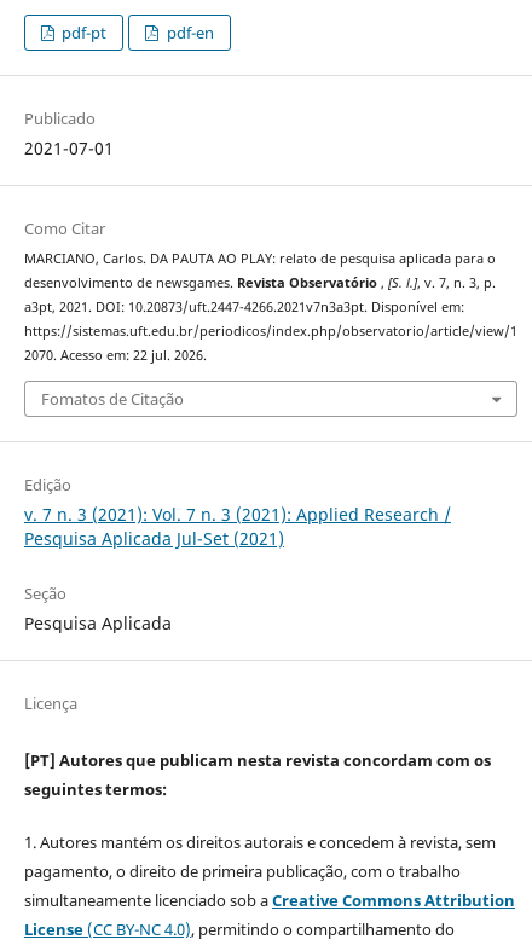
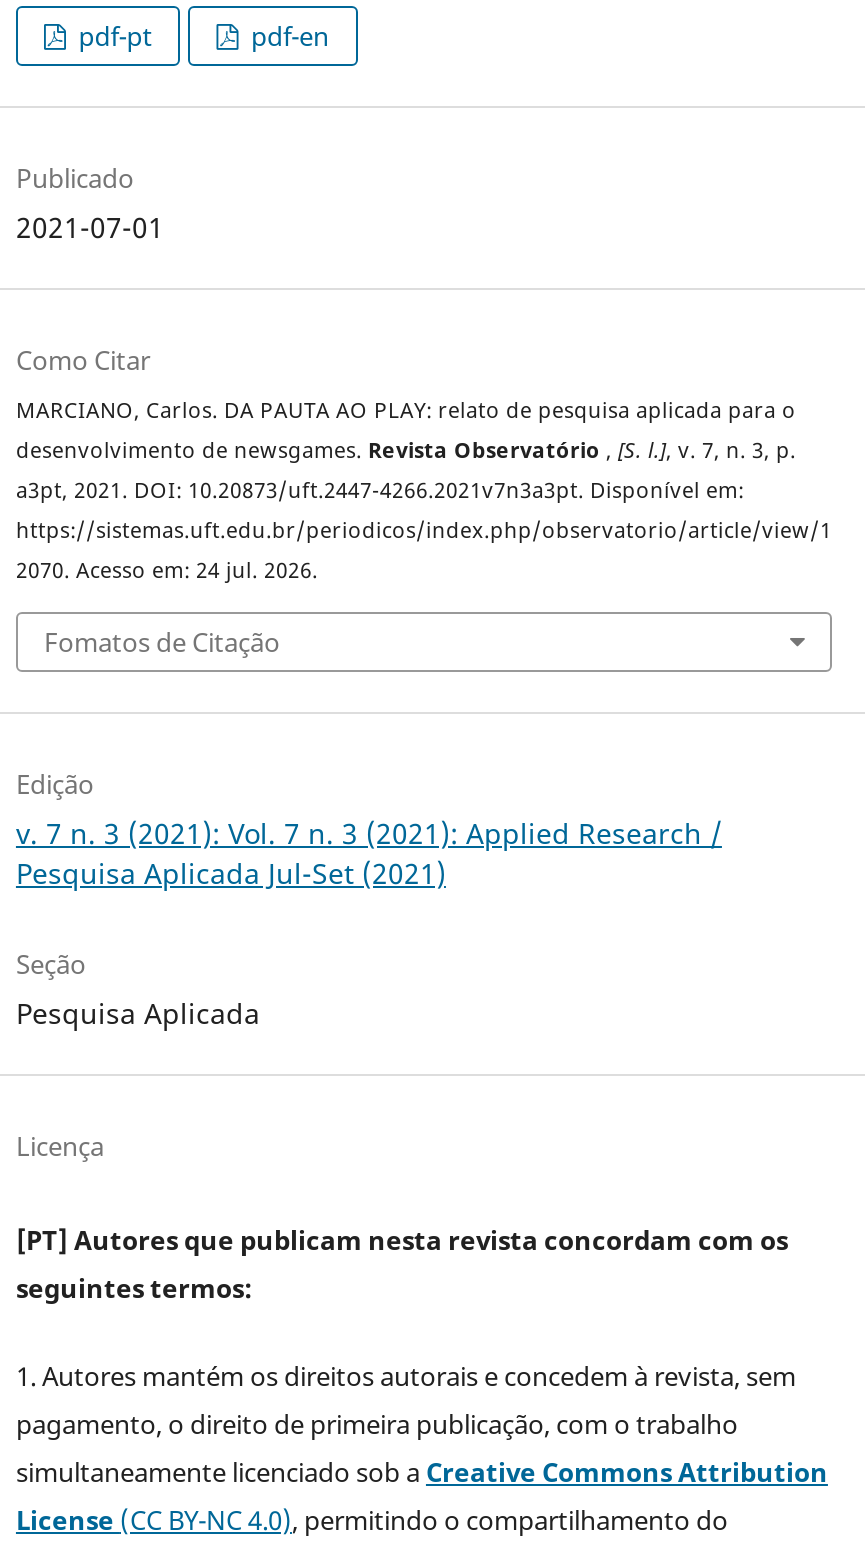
- 2070. Acesso em: 22 jul. 2026.
+ 2070. Acesso em: 24 jul. 2026.
